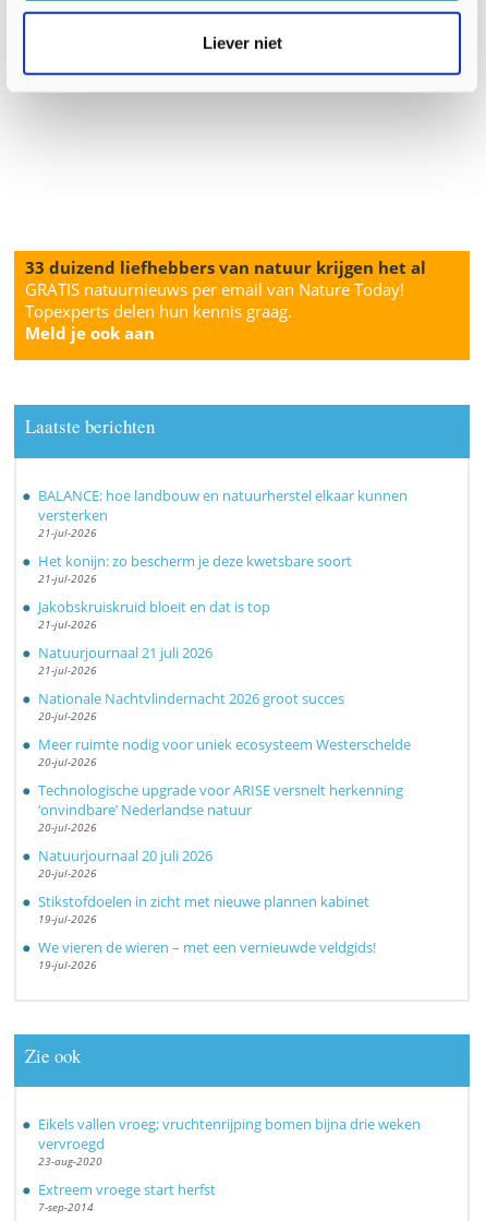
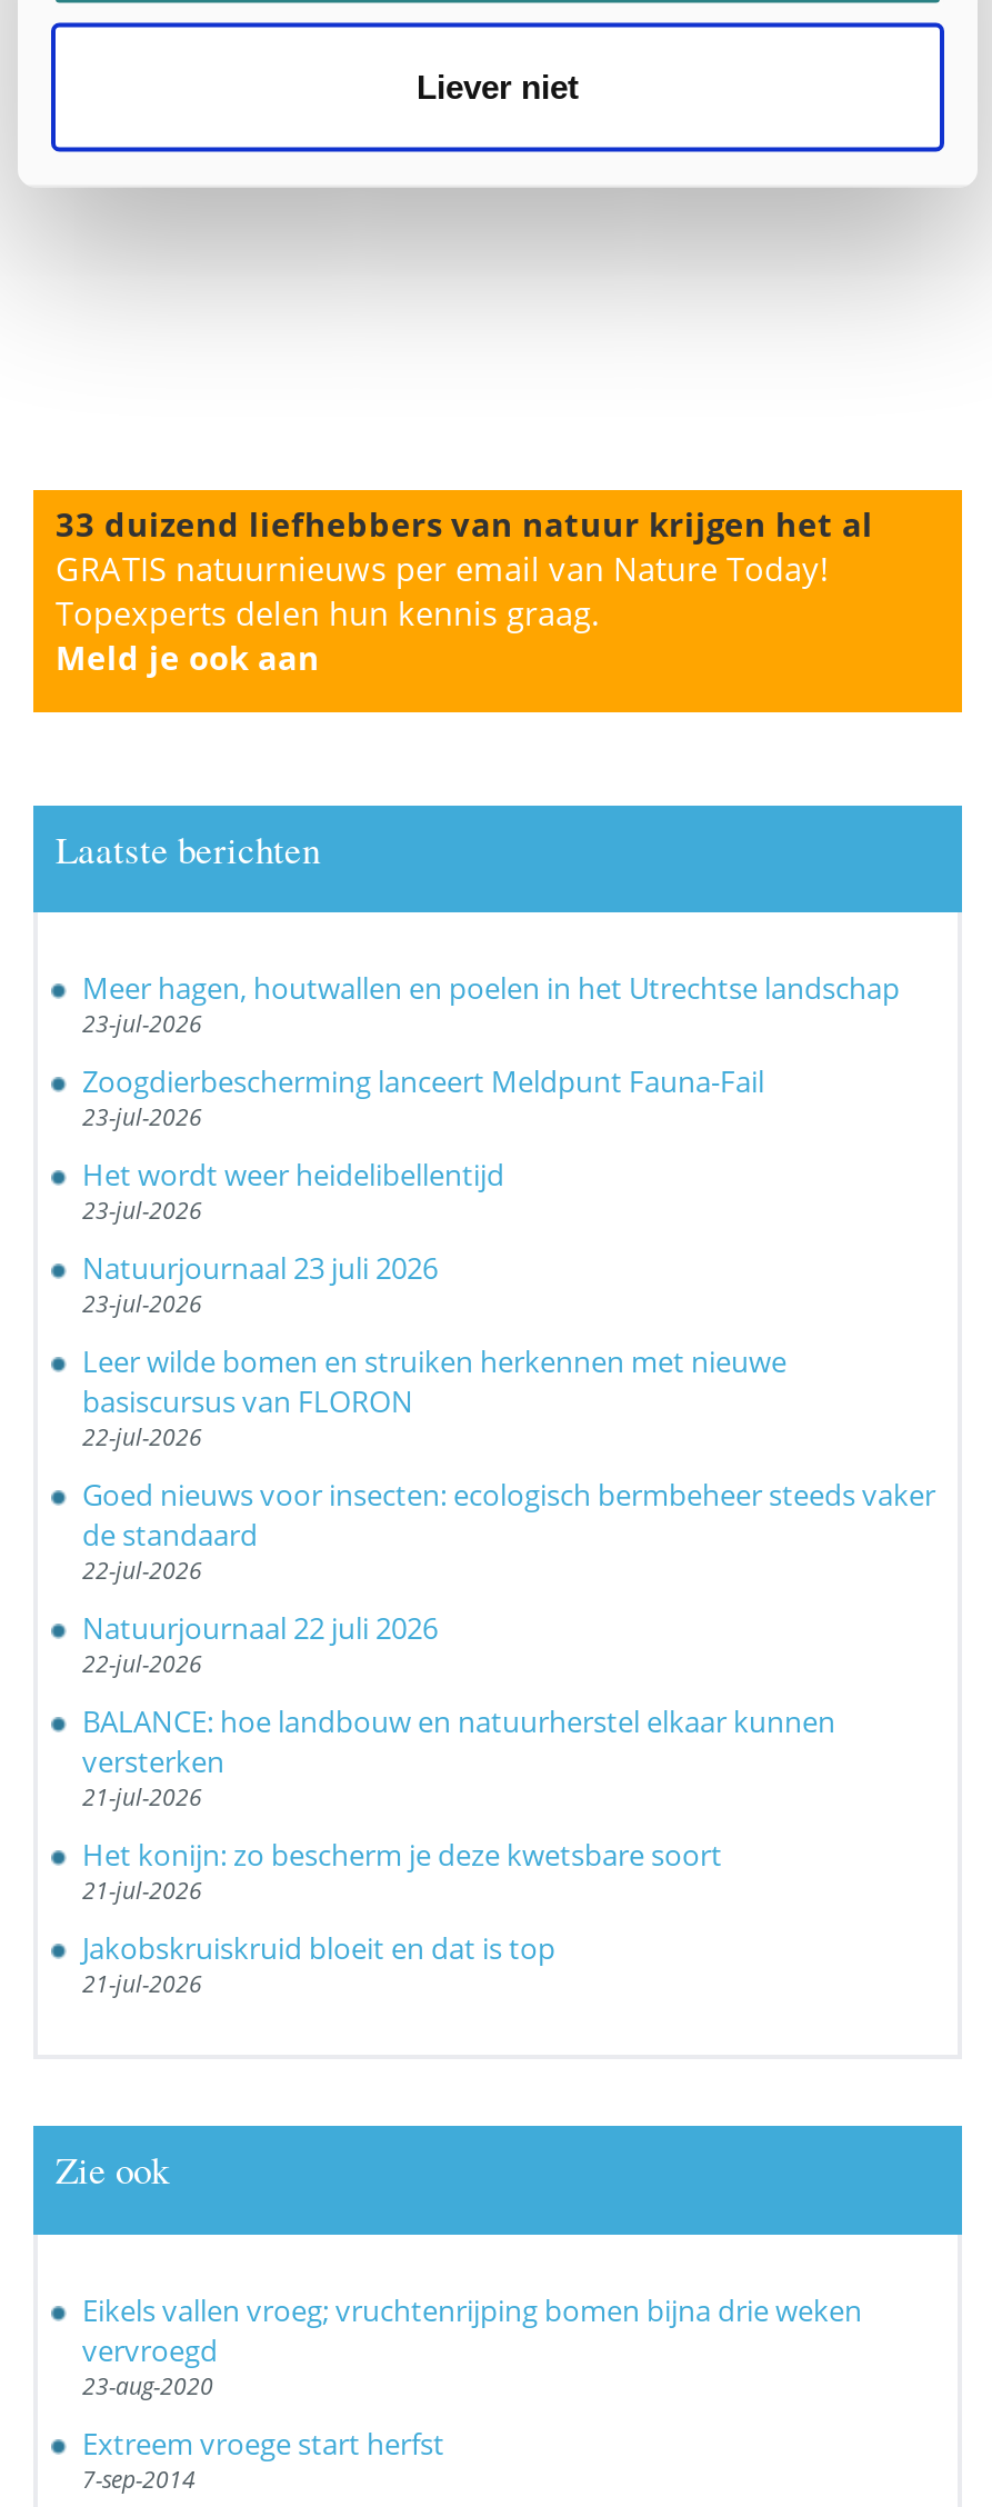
+ Meer hagen, houtwallen en poelen in het Utrechtse landschap
+ 23-jul-2026
+ Zoogdierbescherming lanceert Meldpunt Fauna-Fail
+ 23-jul-2026
+ Het wordt weer heidelibellentijd
+ 23-jul-2026
+ Natuurjournaal 23 juli 2026
+ 23-jul-2026
+ Leer wilde bomen en struiken herkennen met nieuwe
+ basiscursus van FLORON
+ 22-jul-2026
+ Goed nieuws voor insecten: ecologisch bermbeheer steeds vaker
+ de standaard
+ 22-jul-2026
+ Natuurjournaal 22 juli 2026
+ 22-jul-2026

moved down: BALANCE: hoe landbouw en natuurherstel elkaar kunnen | versterken | 21-jul-2026 | Het konijn: zo bescherm je deze kwetsbare soort | 21-jul-2026 | Jakobskruiskruid bloeit en dat is top | 21-jul-2026

- Natuurjournaal 21 juli 2026
- 21-jul-2026
- Nationale Nachtvlindernacht 2026 groot succes
- 20-jul-2026
- Meer ruimte nodig voor uniek ecosysteem Westerschelde
- 20-jul-2026
- Technologische upgrade voor ARISE versnelt herkenning
- ‘onvindbare’ Nederlandse natuur
- 20-jul-2026
- Natuurjournaal 20 juli 2026
- 20-jul-2026
- Stikstofdoelen in zicht met nieuwe plannen kabinet
- 19-jul-2026
- We vieren de wieren – met een vernieuwde veldgids!
- 19-jul-2026
